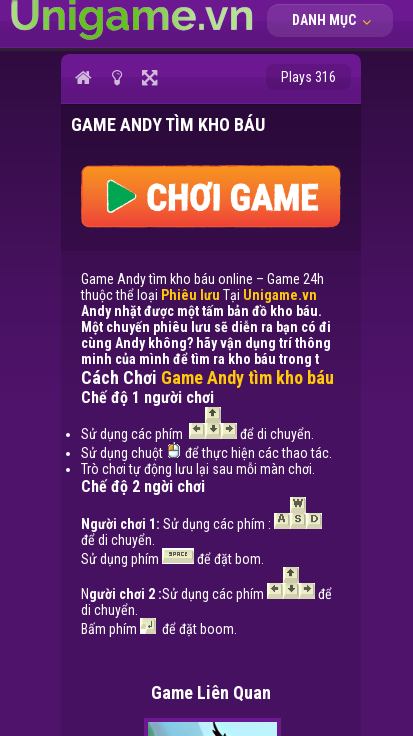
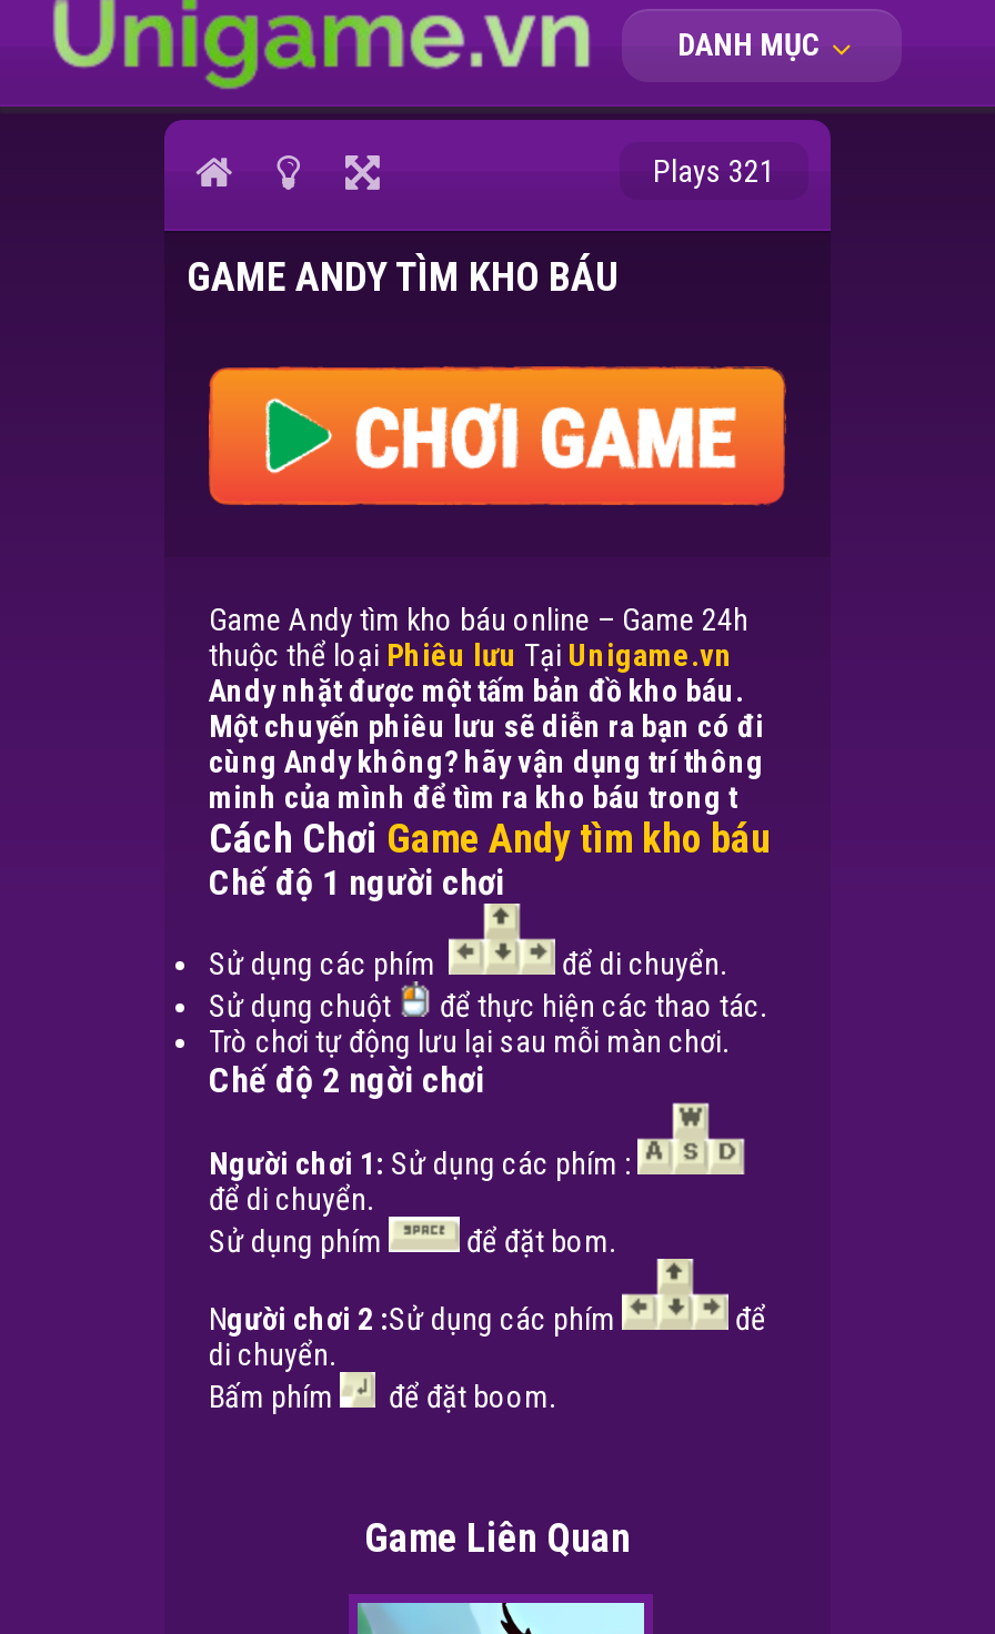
- Plays 316
+ Plays 321
